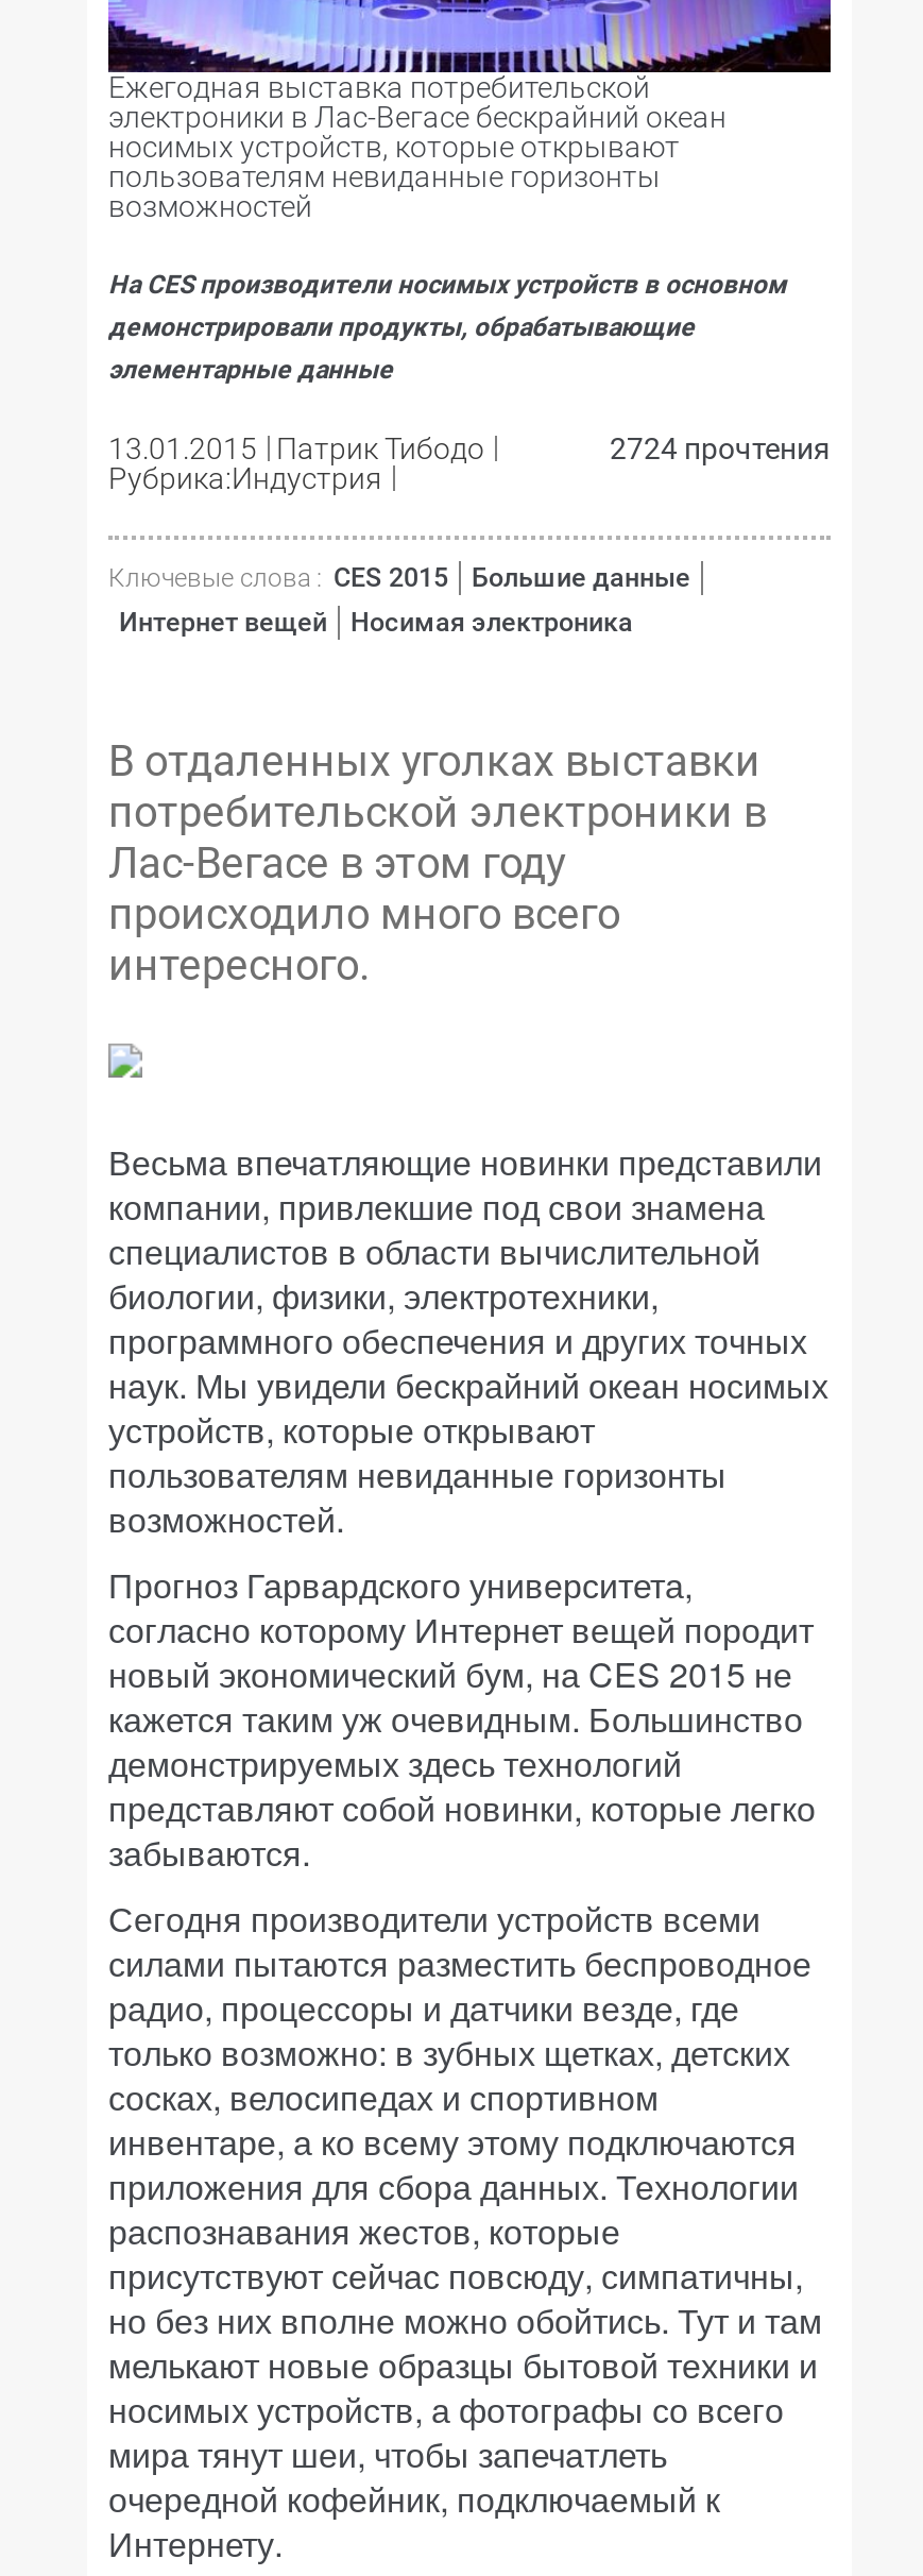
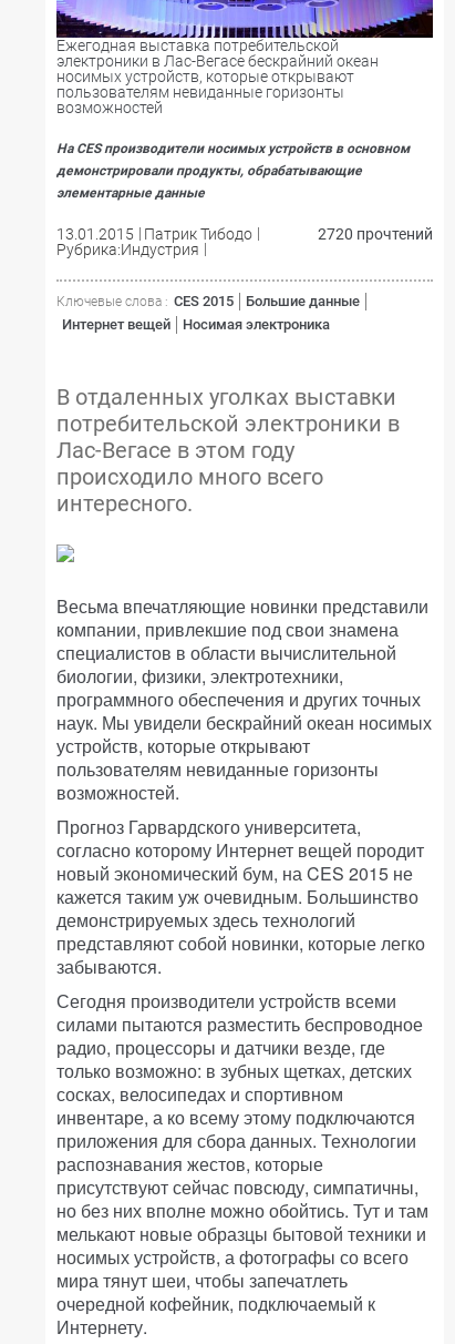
- 2724 прочтения
+ 2720 прочтений
